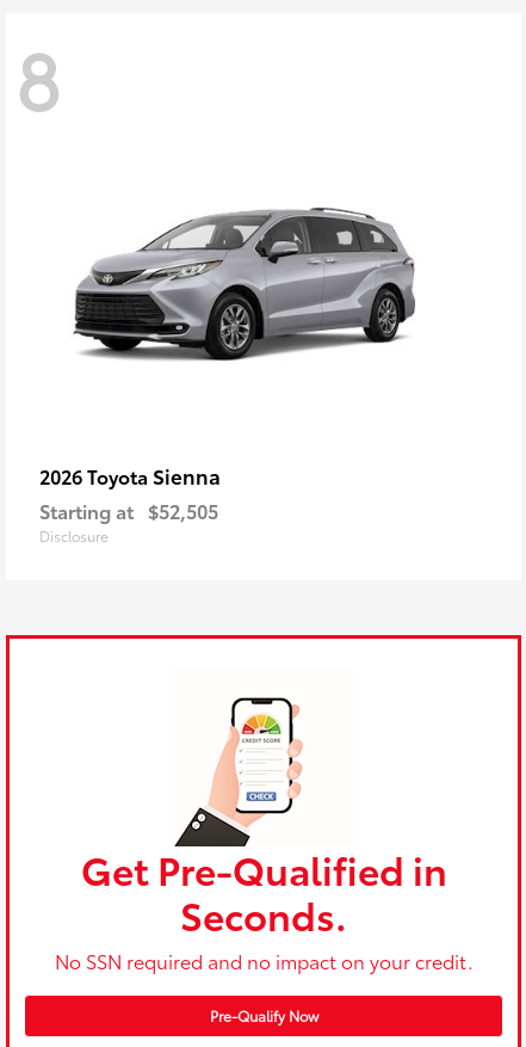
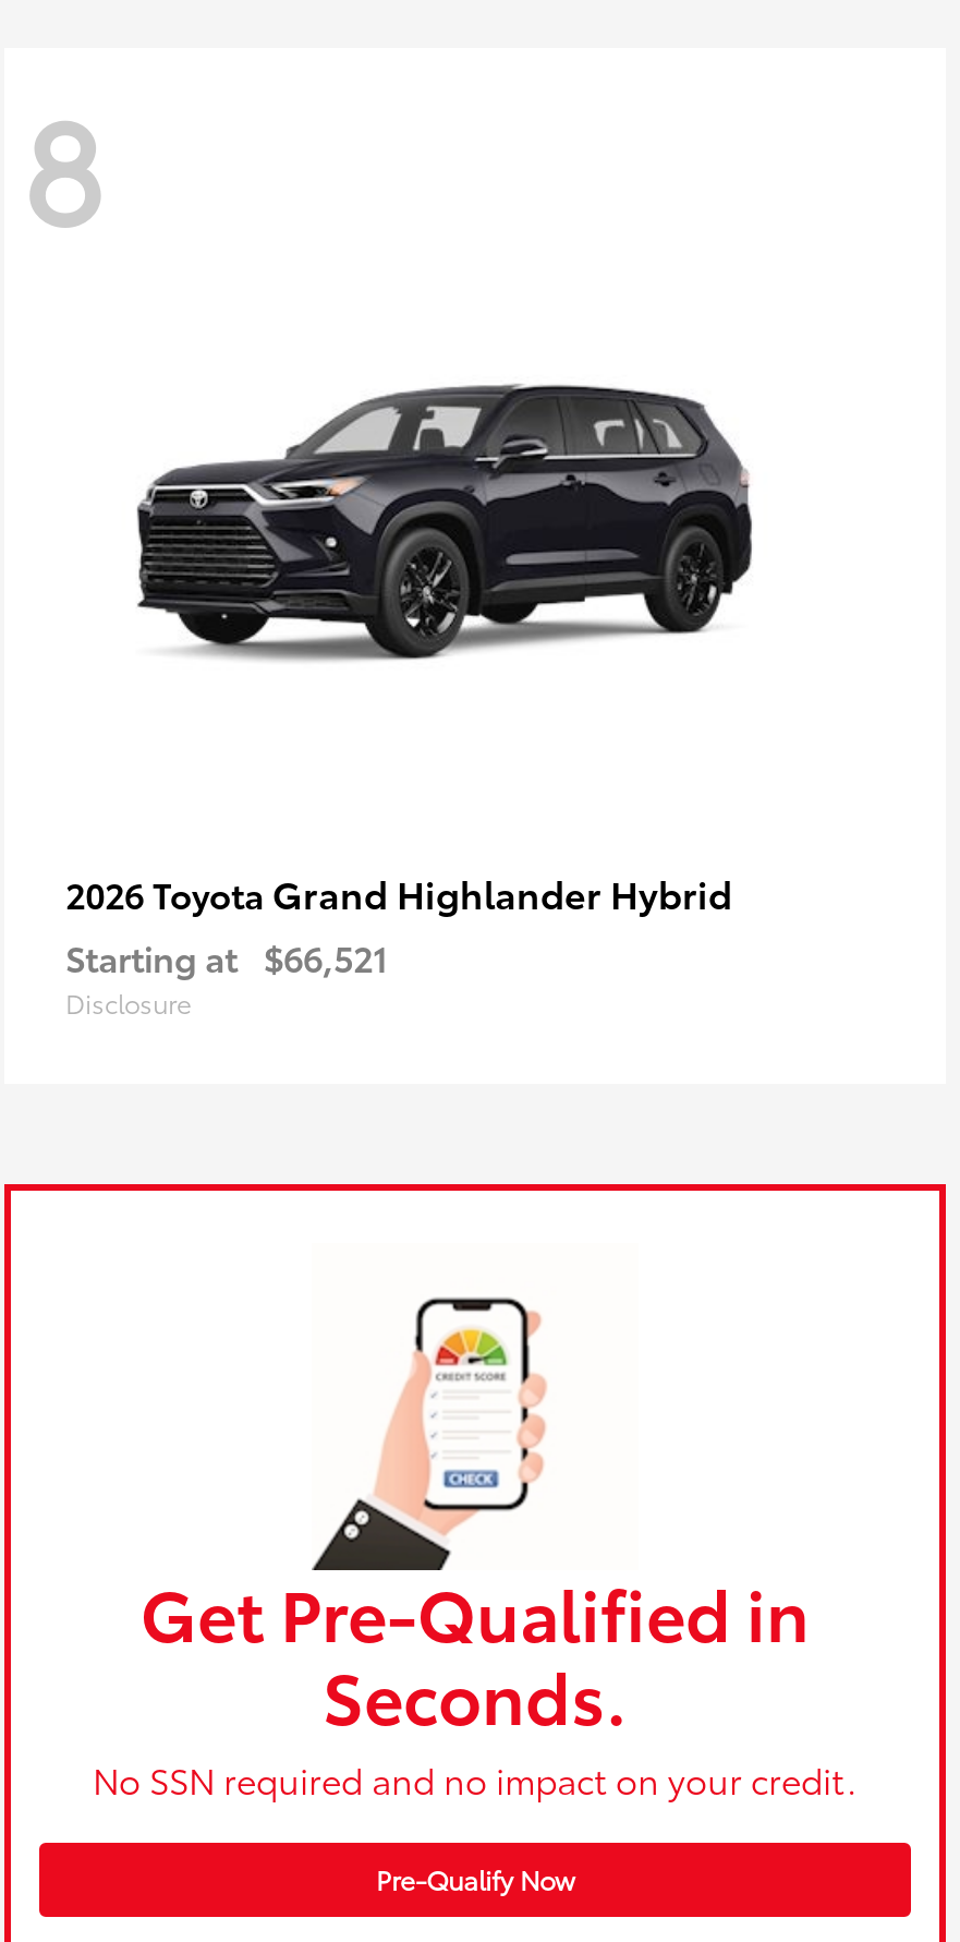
- [image]
+ [image]

- 2026 Toyota Sienna
- Starting at $52,505
+ 2026 Toyota Grand Highlander Hybrid
+ Starting at $66,521
